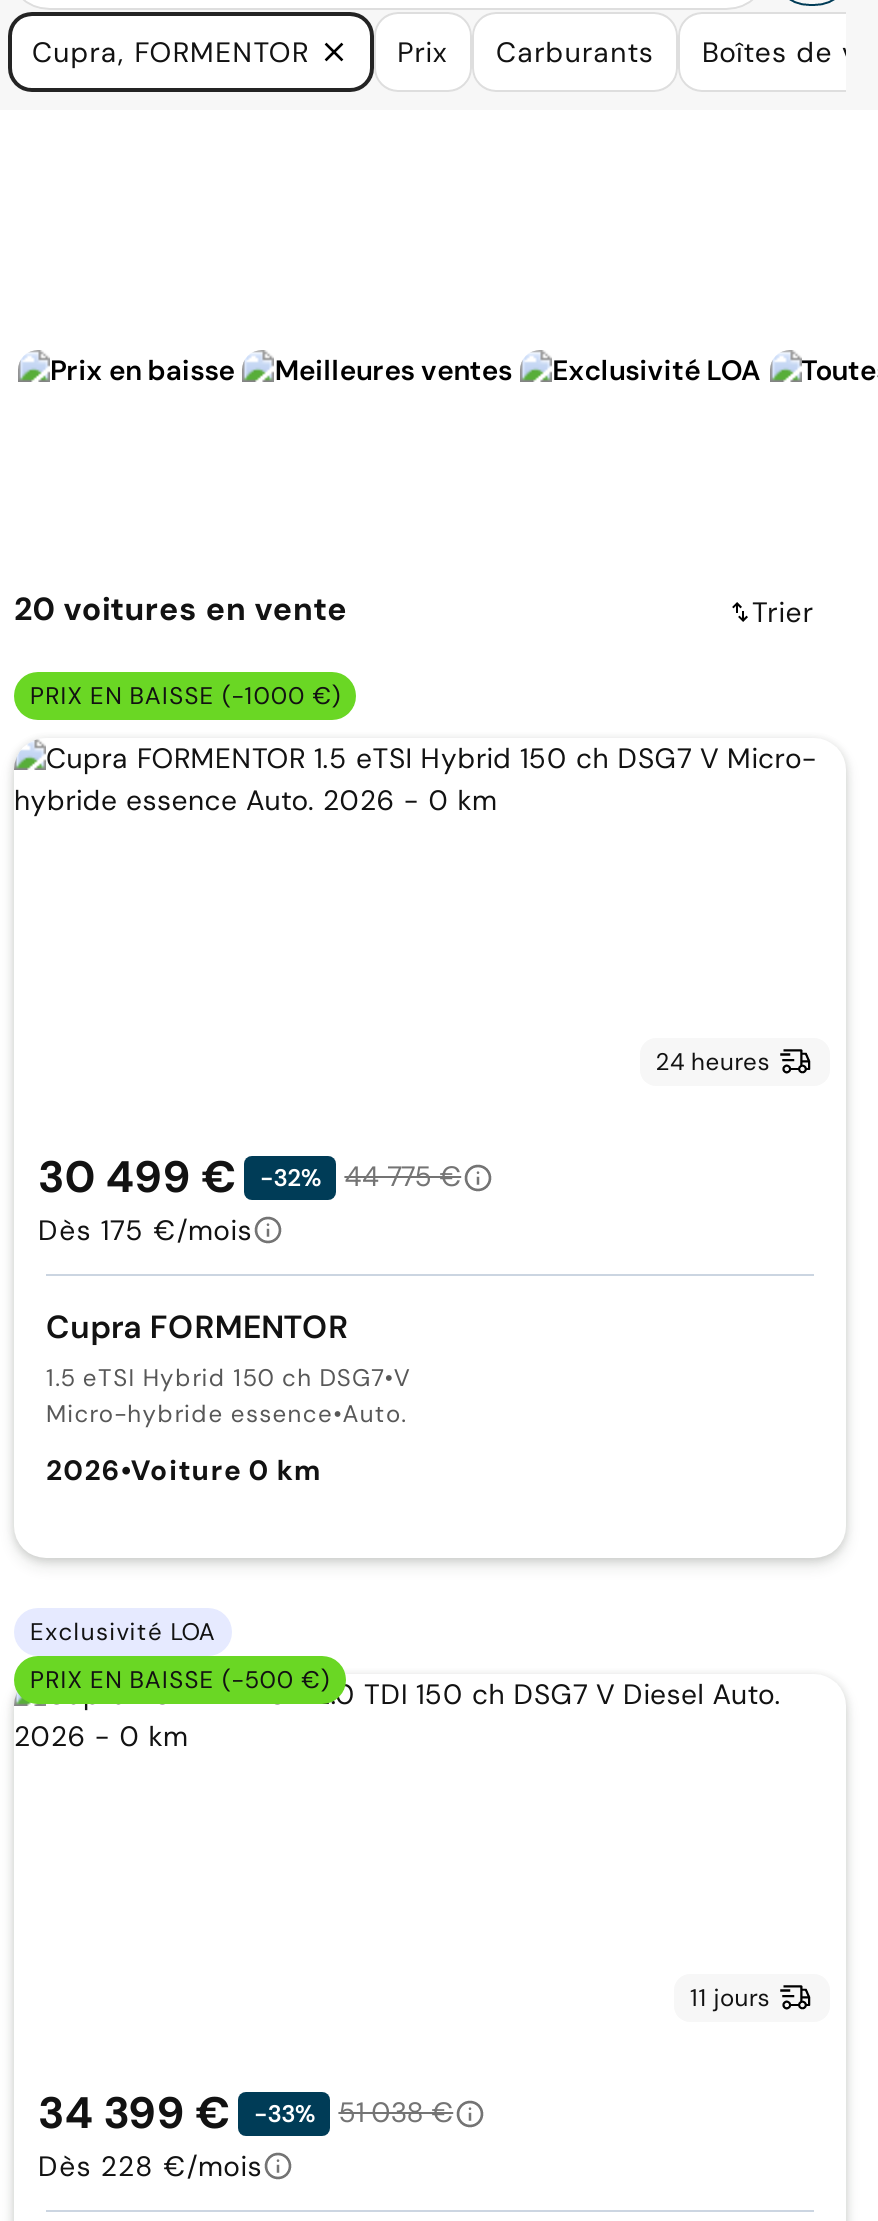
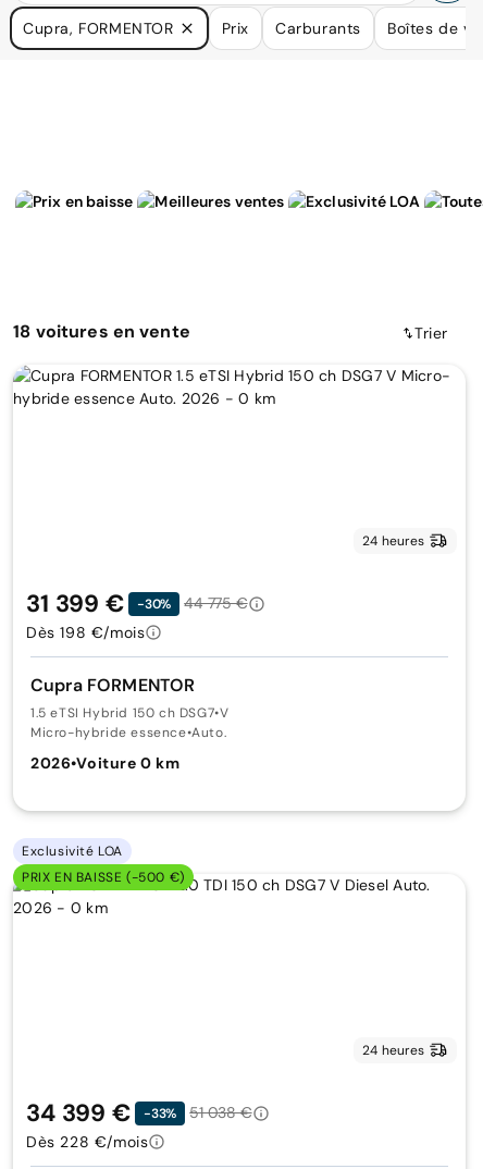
- 20 voitures en vente
+ 18 voitures en vente

- PRIX EN BAISSE (-1000 €)

- 30 499 €
+ 31 399 €

- -32%
+ -30%

- Dès 175 €/mois
+ Dès 198 €/mois

- 11 jours
+ 24 heures
